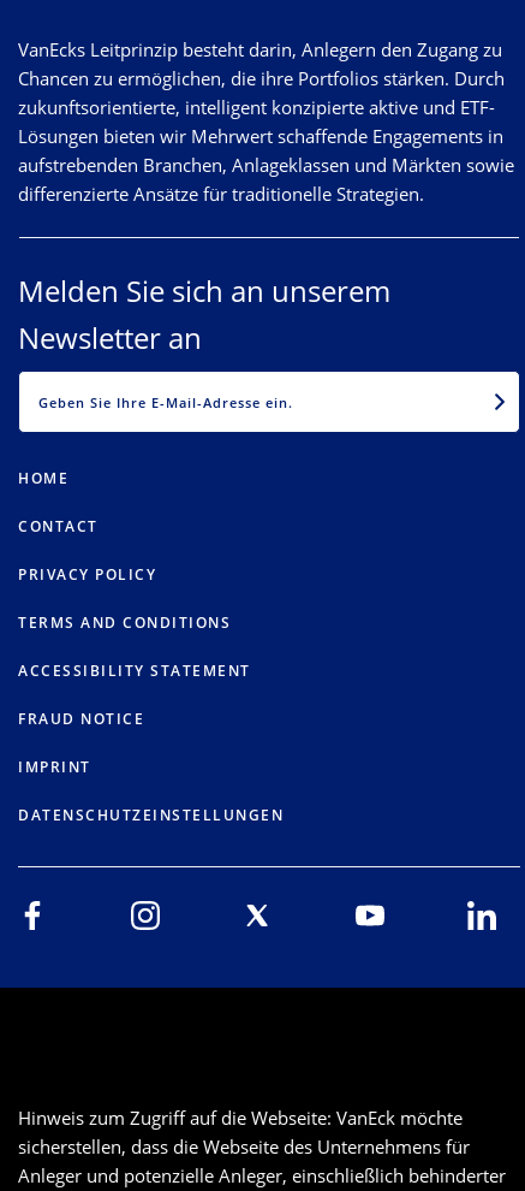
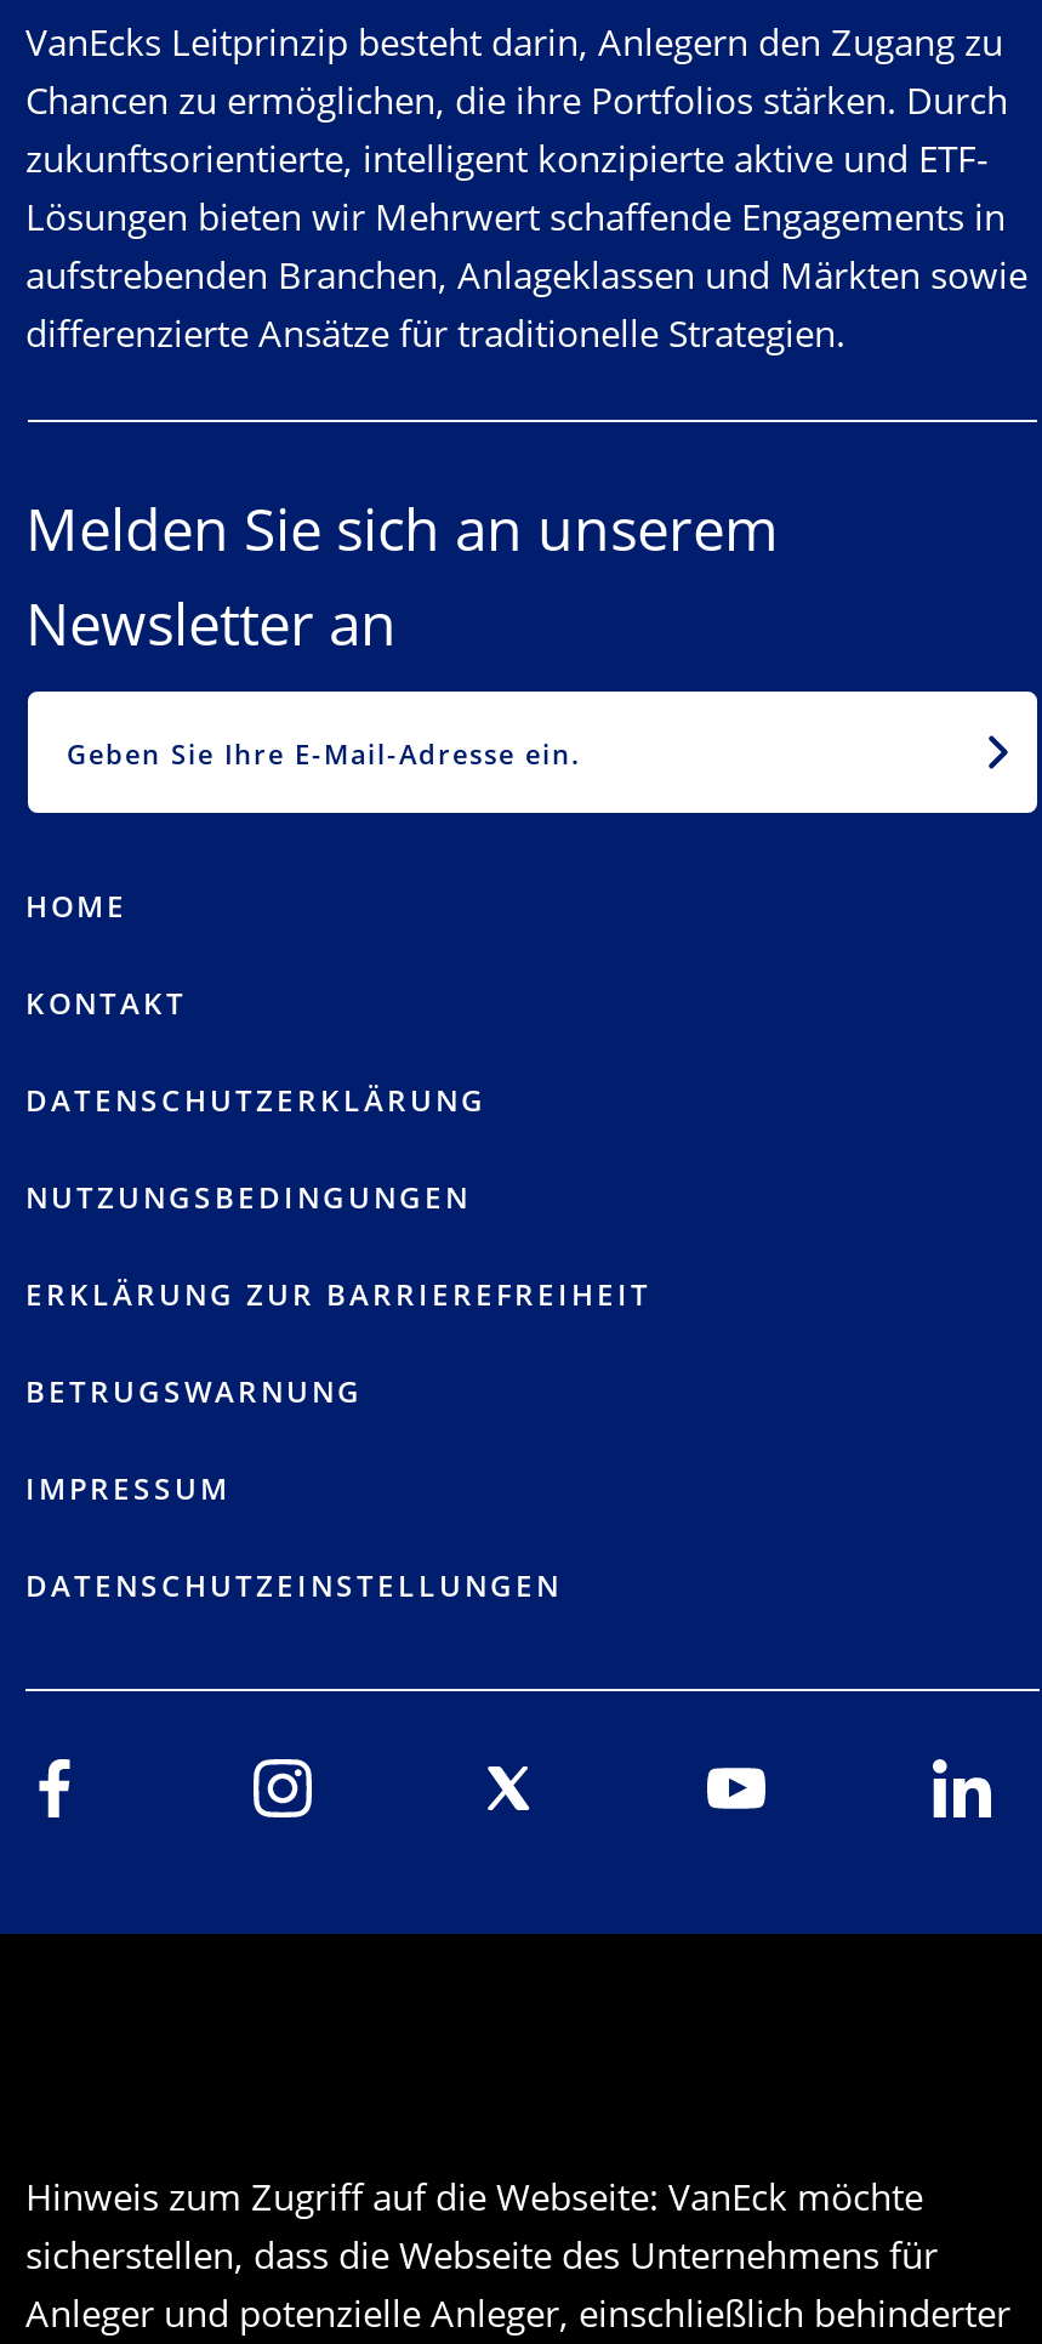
- CONTACT
+ KONTAKT

- PRIVACY POLICY
+ DATENSCHUTZERKLÄRUNG

- TERMS AND CONDITIONS
+ NUTZUNGSBEDINGUNGEN

- ACCESSIBILITY STATEMENT
+ ERKLÄRUNG ZUR BARRIEREFREIHEIT

- FRAUD NOTICE
+ BETRUGSWARNUNG

- IMPRINT
+ IMPRESSUM
